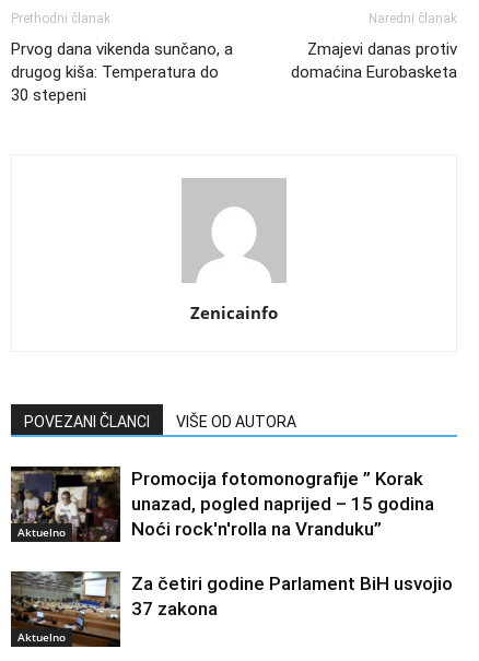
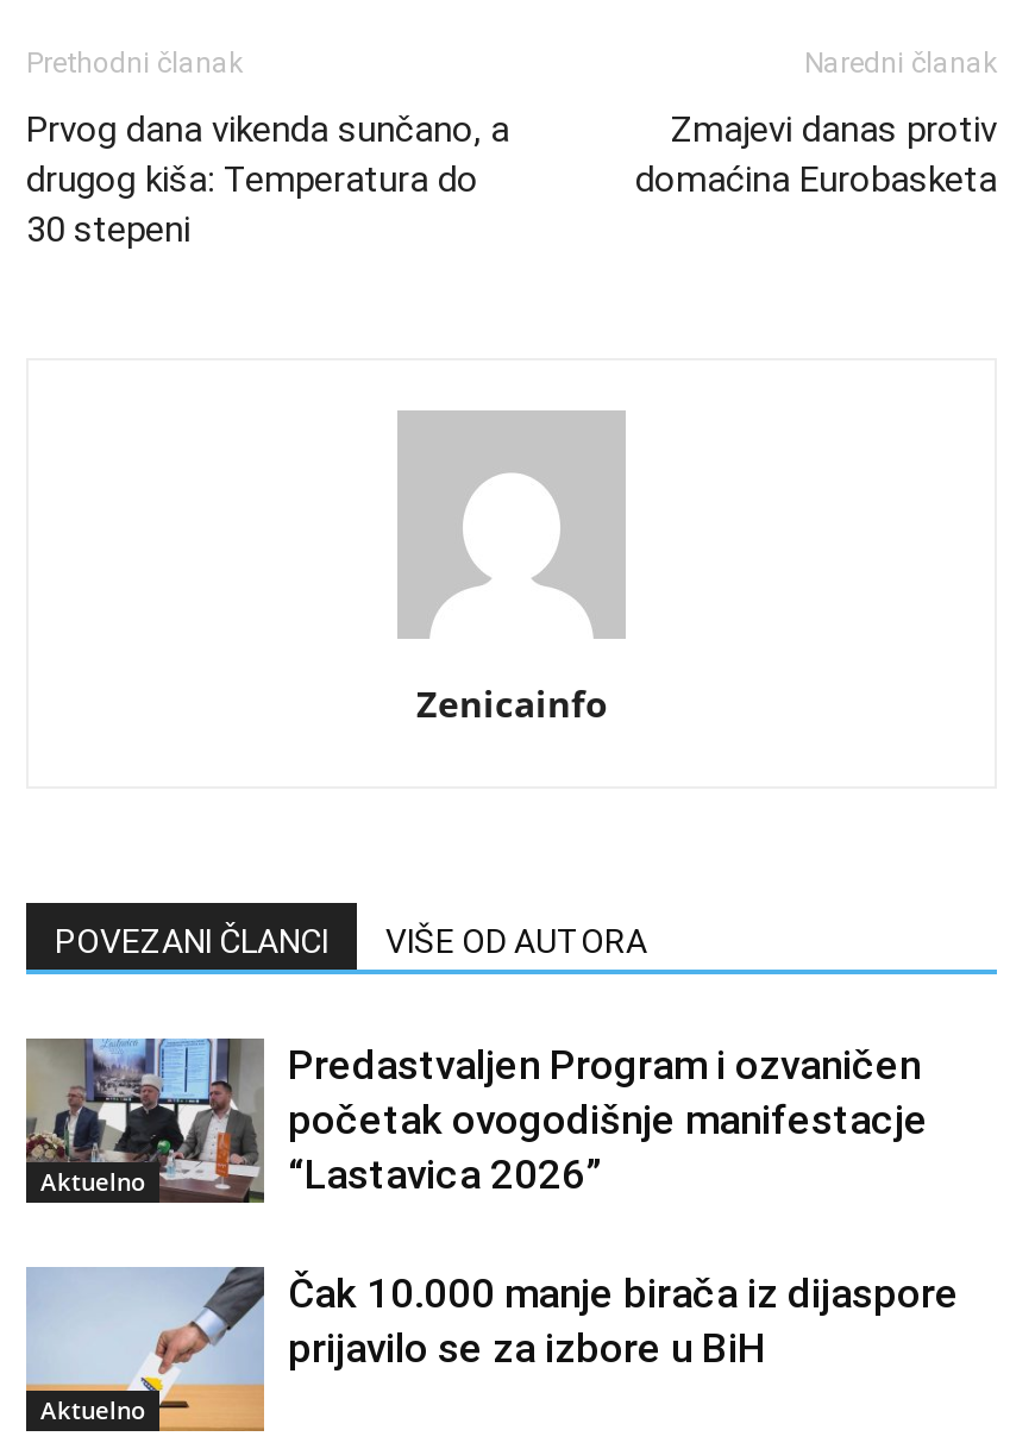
- [image]
- Promocija fotomonografije ” Korak
- unazad, pogled naprijed – 15 godina
- Noći rock'n'rolla na Vranduku”
+ [image]
+ Predastvaljen Program i ozvaničen
+ početak ovogodišnje manifestacje
+ “Lastavica 2026”

- [image]
- Za četiri godine Parlament BiH usvojio
- 37 zakona
+ [image]
+ Čak 10.000 manje birača iz dijaspore
+ prijavilo se za izbore u BiH
